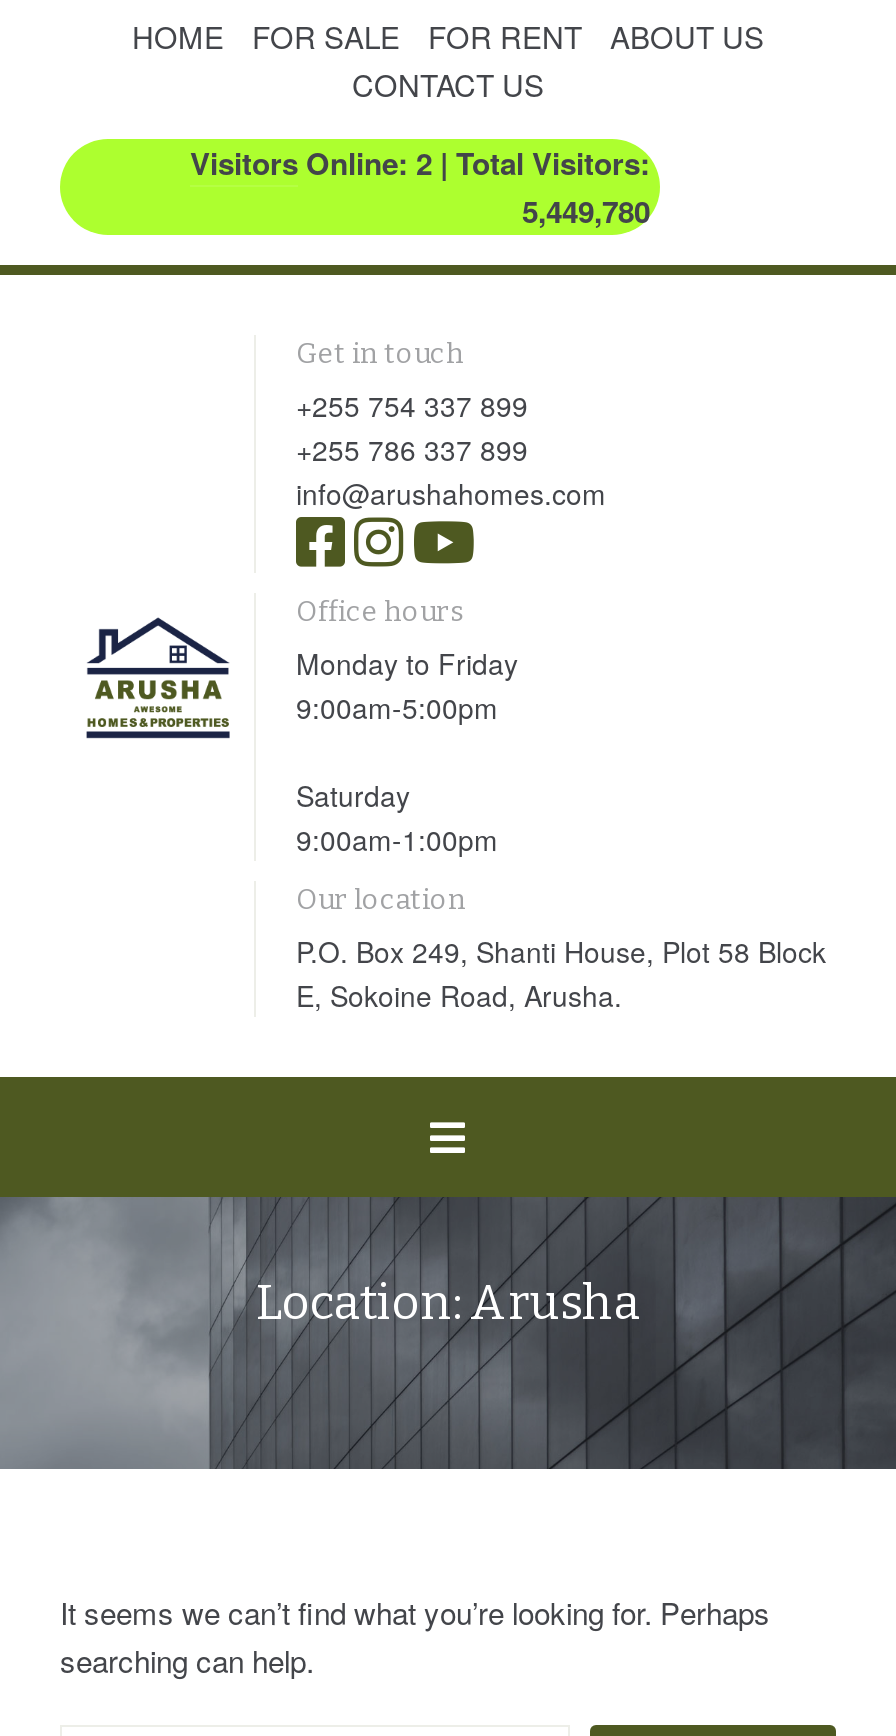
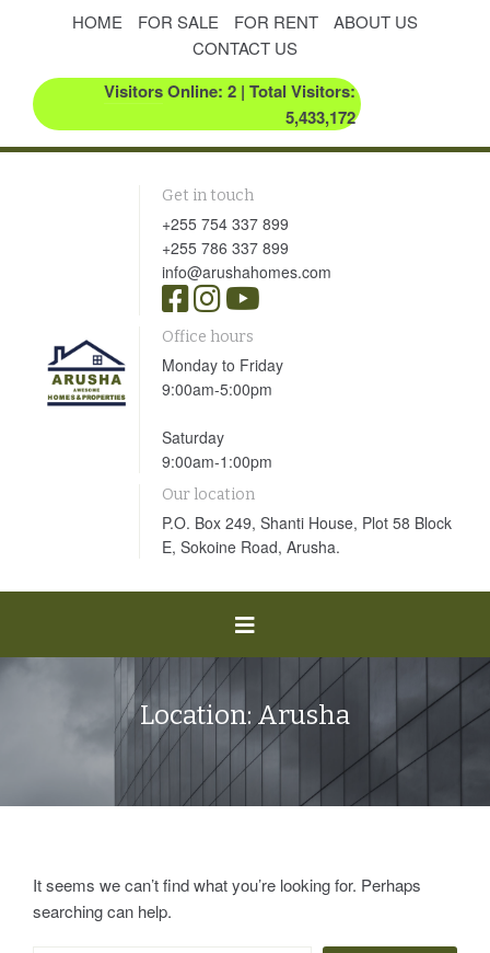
- 5,449,780
+ 5,433,172
